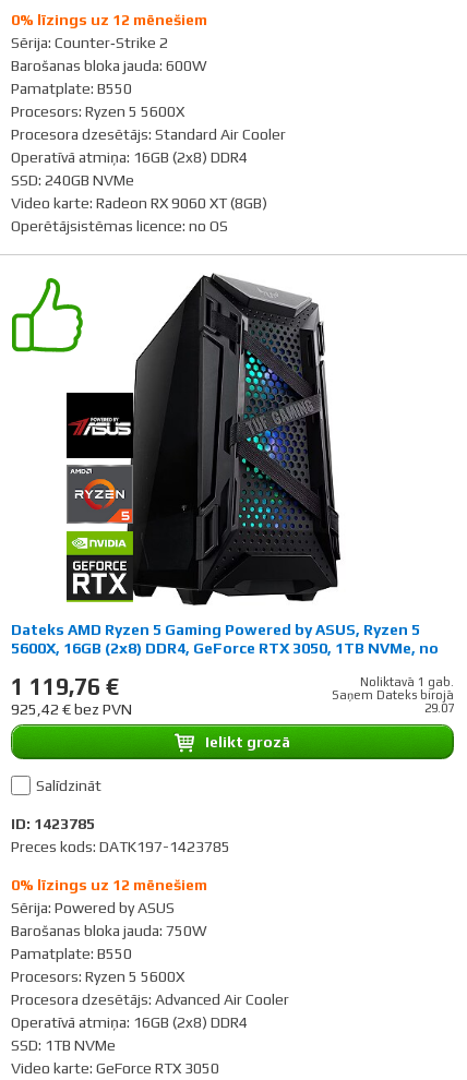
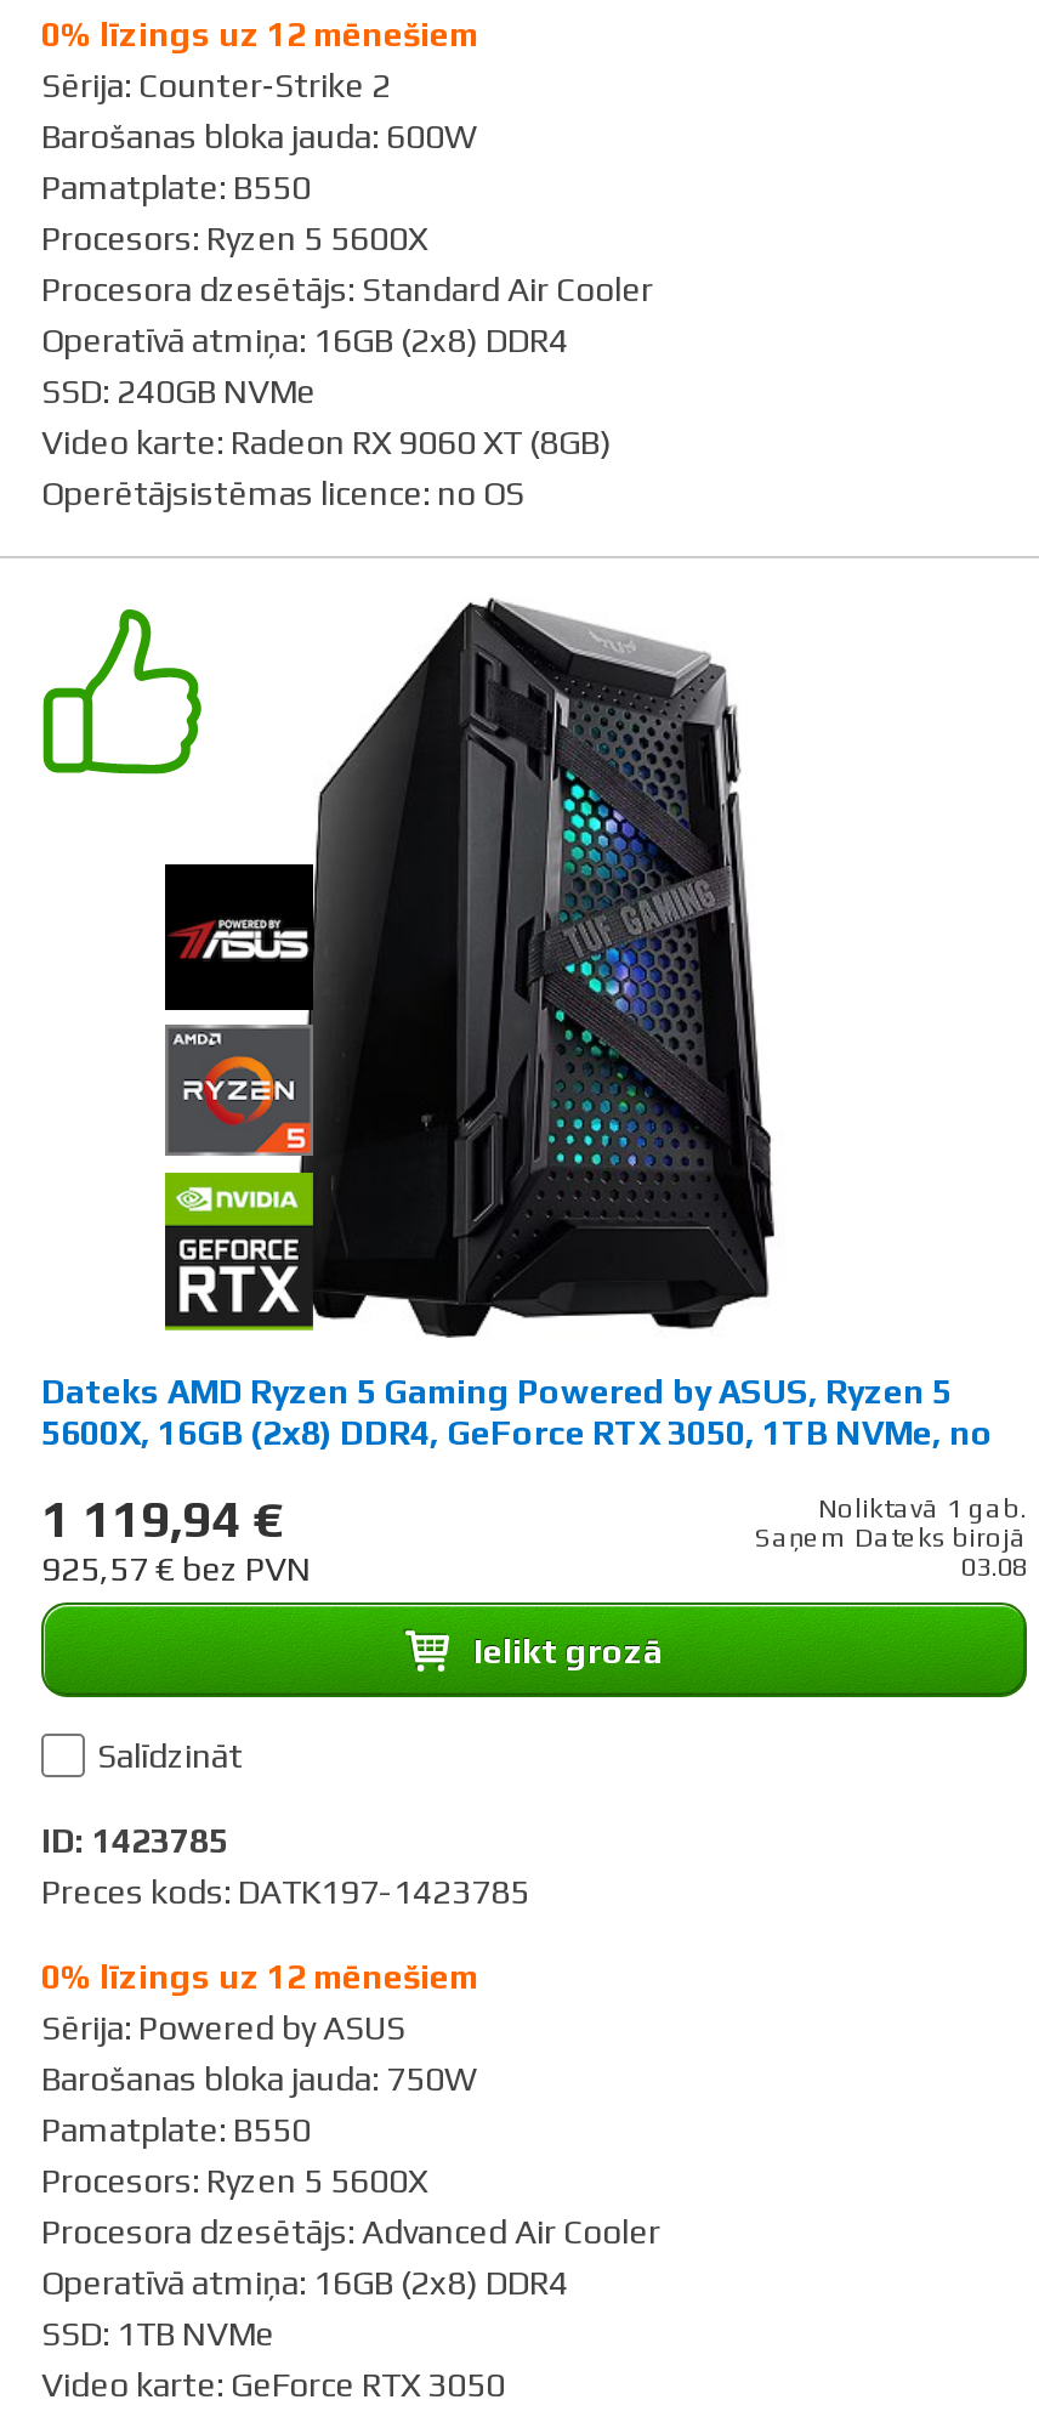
- 1 119,76 €
+ 1 119,94 €

- 925,42 € bez PVN
+ 925,57 € bez PVN

- 29.07
+ 03.08
